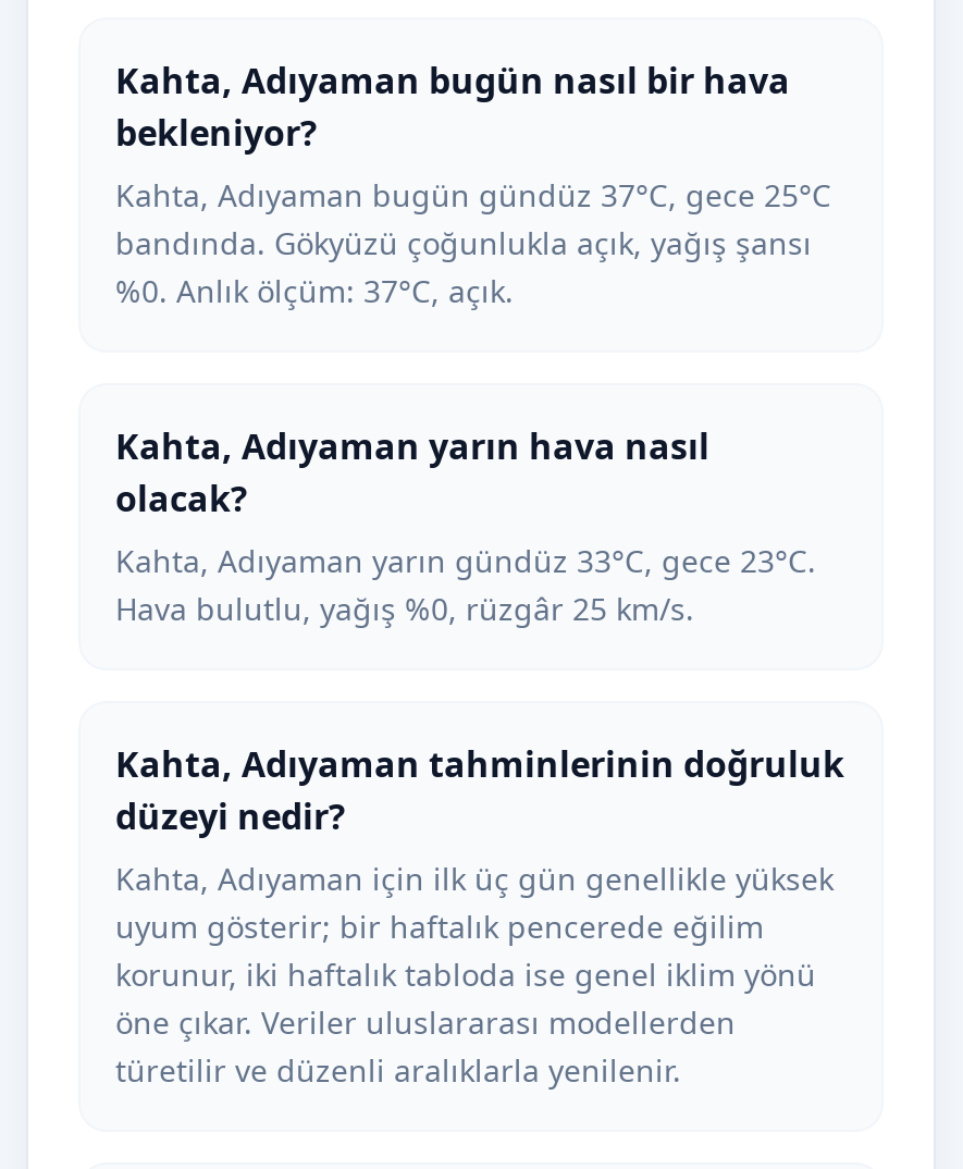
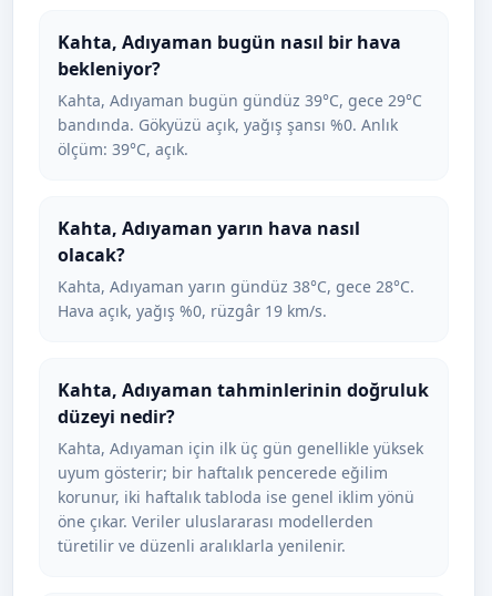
- Kahta, Adıyaman bugün gündüz 37°C, gece 25°C
- bandında. Gökyüzü çoğunlukla açık, yağış şansı
- %0. Anlık ölçüm: 37°C, açık.
+ Kahta, Adıyaman bugün gündüz 39°C, gece 29°C
+ bandında. Gökyüzü açık, yağış şansı %0. Anlık
+ ölçüm: 39°C, açık.

- Kahta, Adıyaman yarın gündüz 33°C, gece 23°C.
+ Kahta, Adıyaman yarın gündüz 38°C, gece 28°C.

- Hava bulutlu, yağış %0, rüzgâr 25 km/s.
+ Hava açık, yağış %0, rüzgâr 19 km/s.
